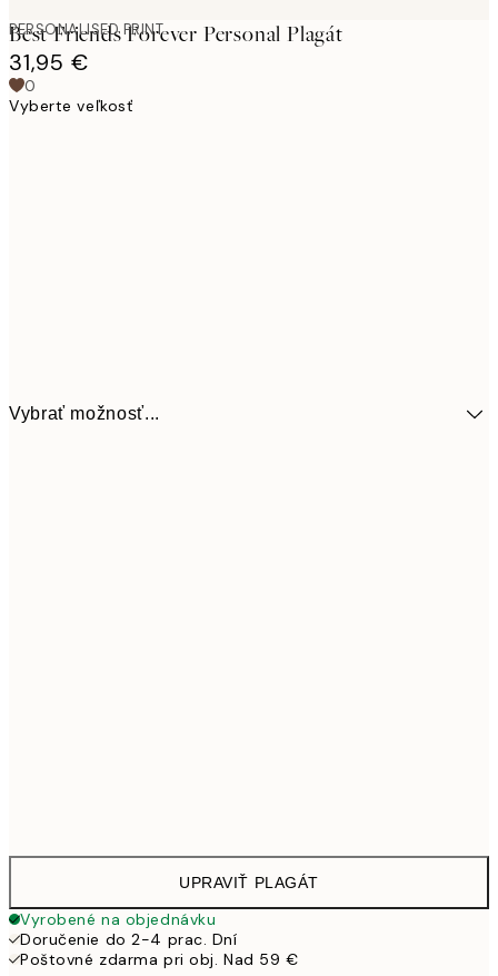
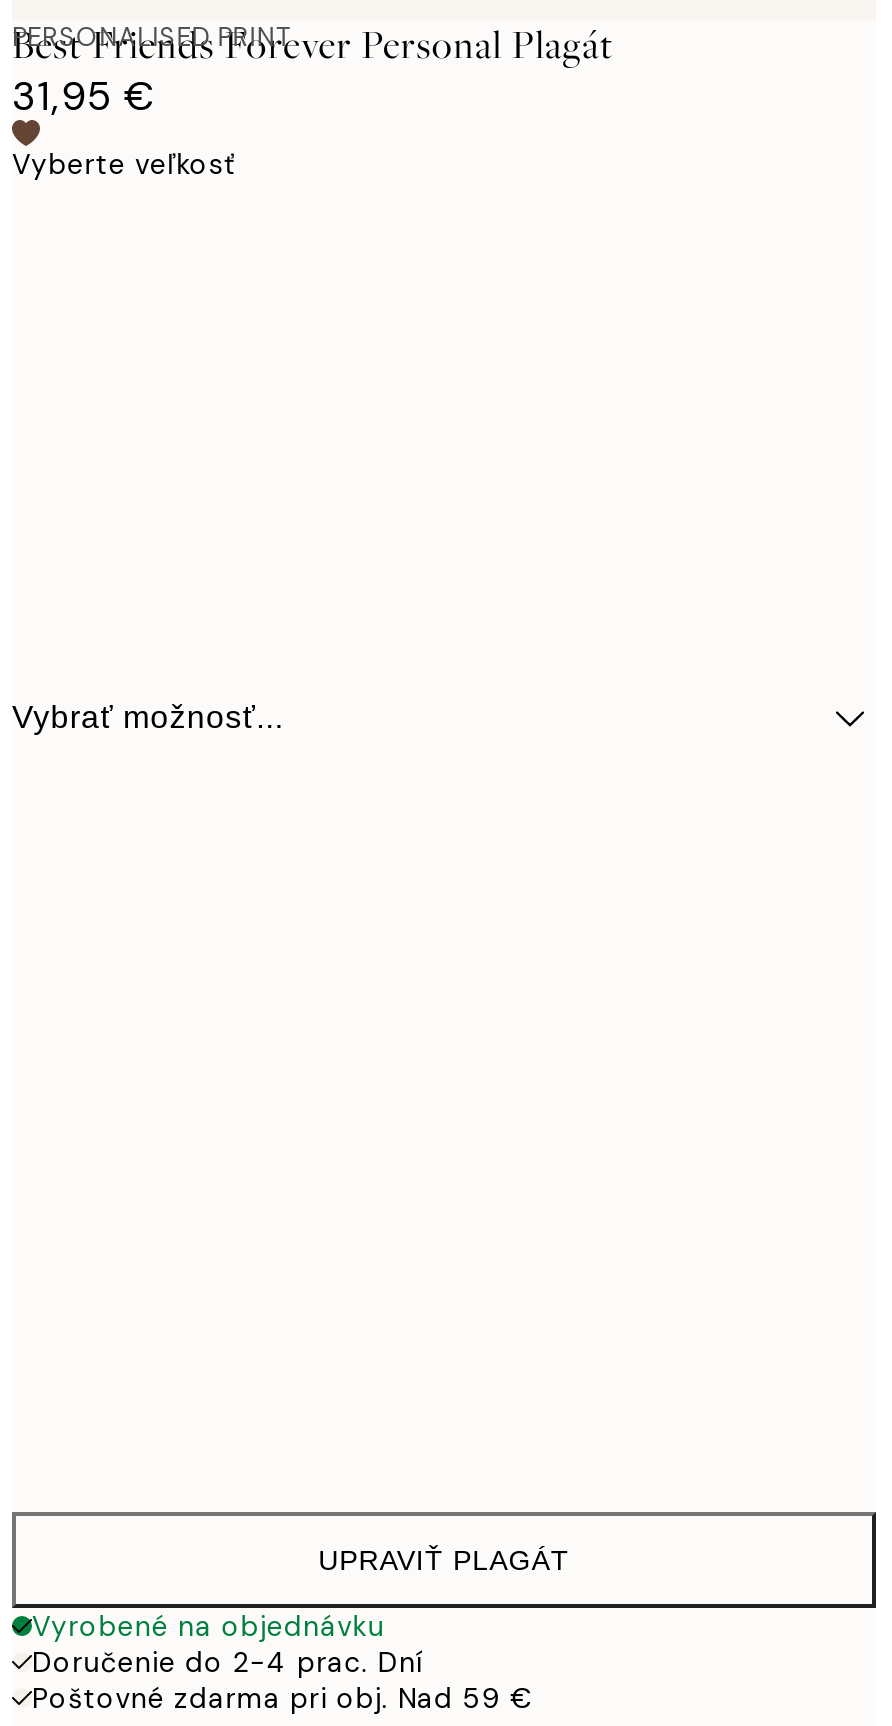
- 0
